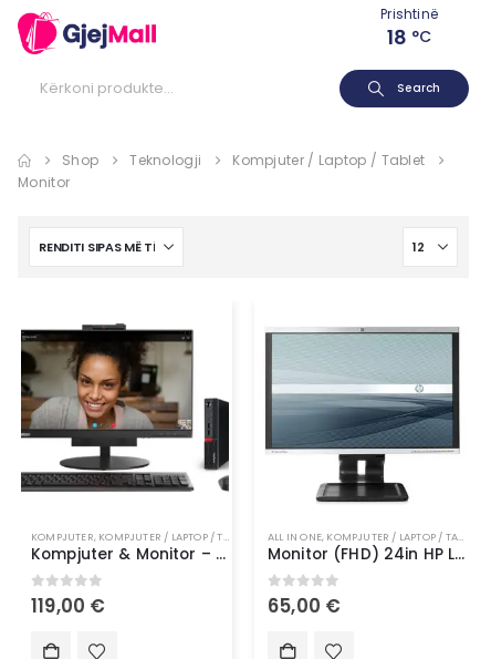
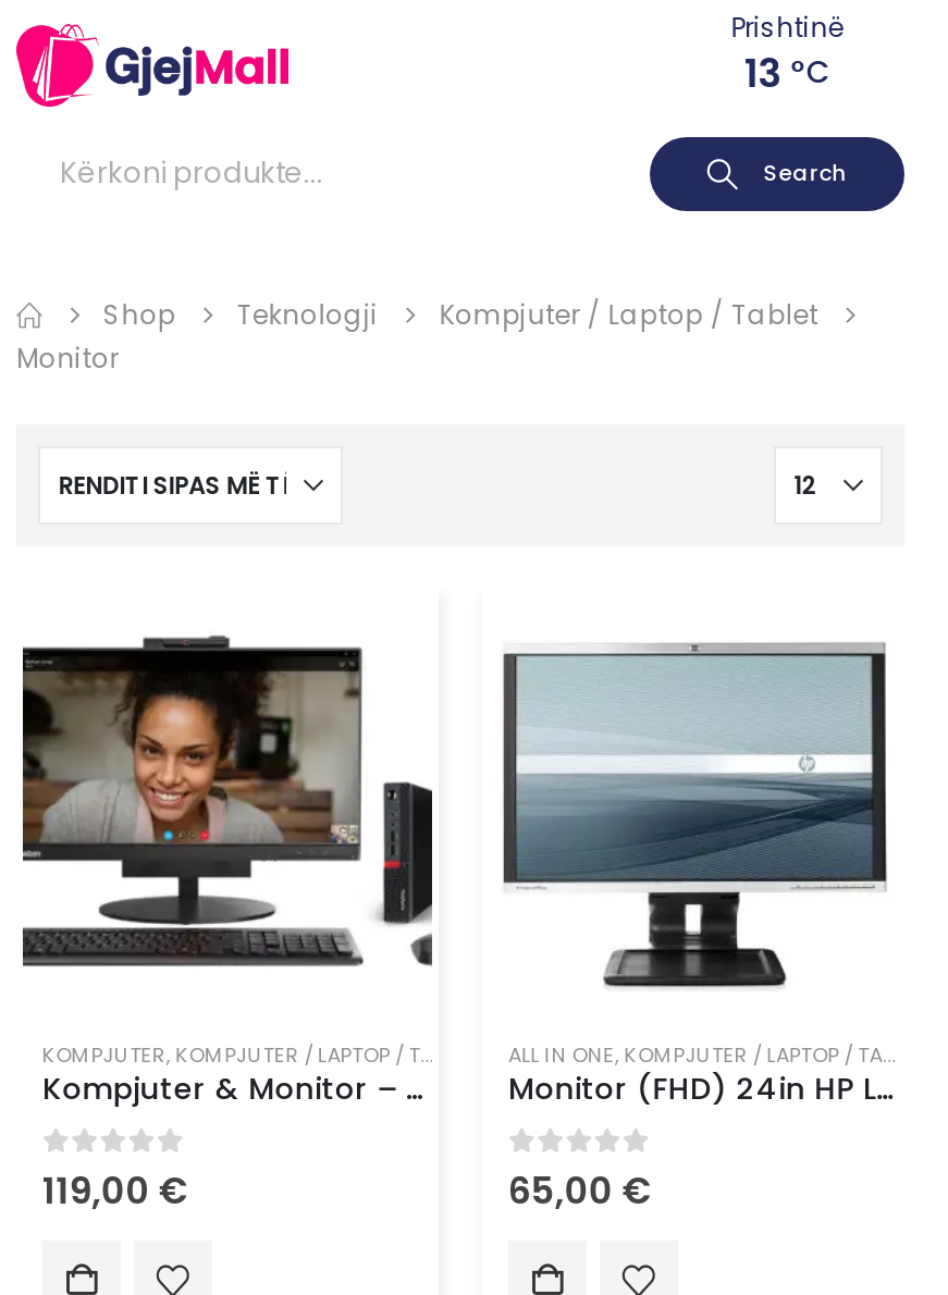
- 18 °C
+ 13 °C
